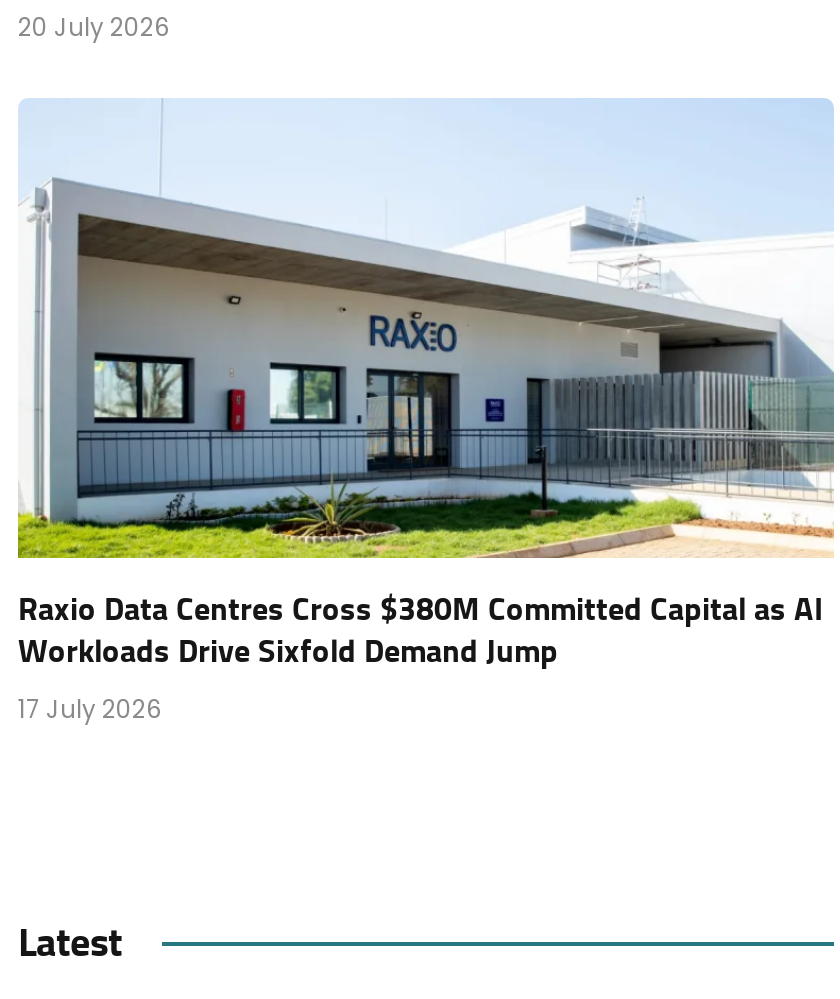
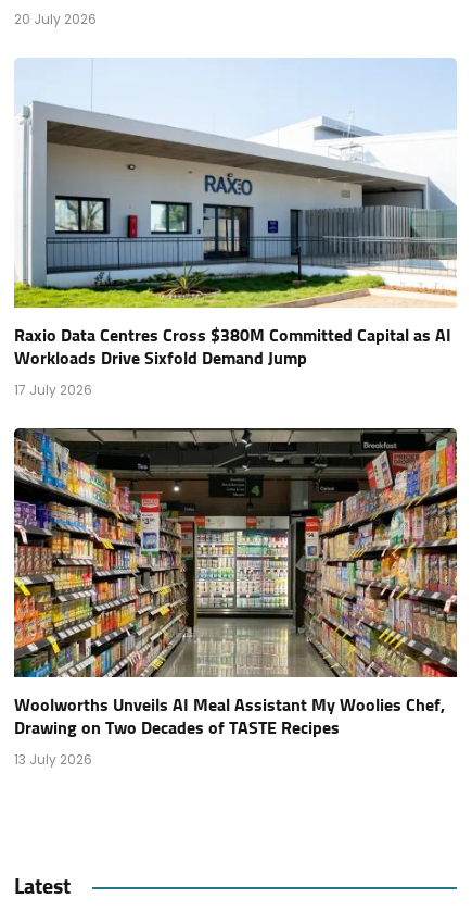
+ [image]
+ Woolworths Unveils AI Meal Assistant My Woolies Chef,
+ Drawing on Two Decades of TASTE Recipes
+ 13 July 2026
